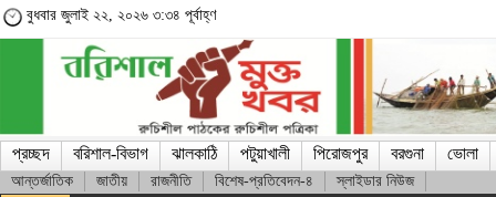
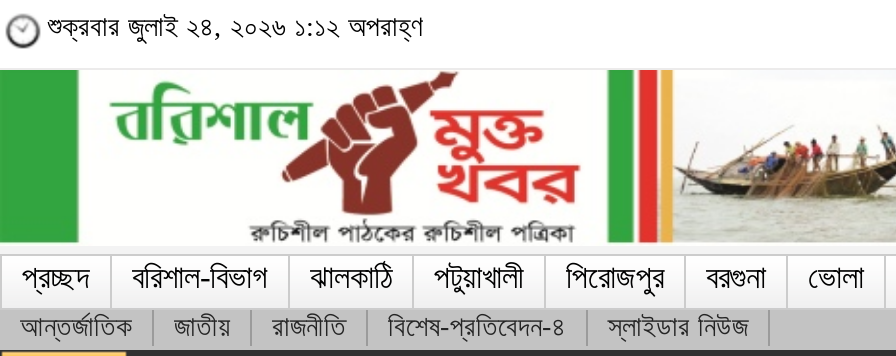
- বুধবার জুলাই ২২, ২০২৬ ৩:৩৪ পূর্বাহ্ণ
+ শুক্রবার জুলাই ২৪, ২০২৬ ১:১২ অপরাহ্ণ
